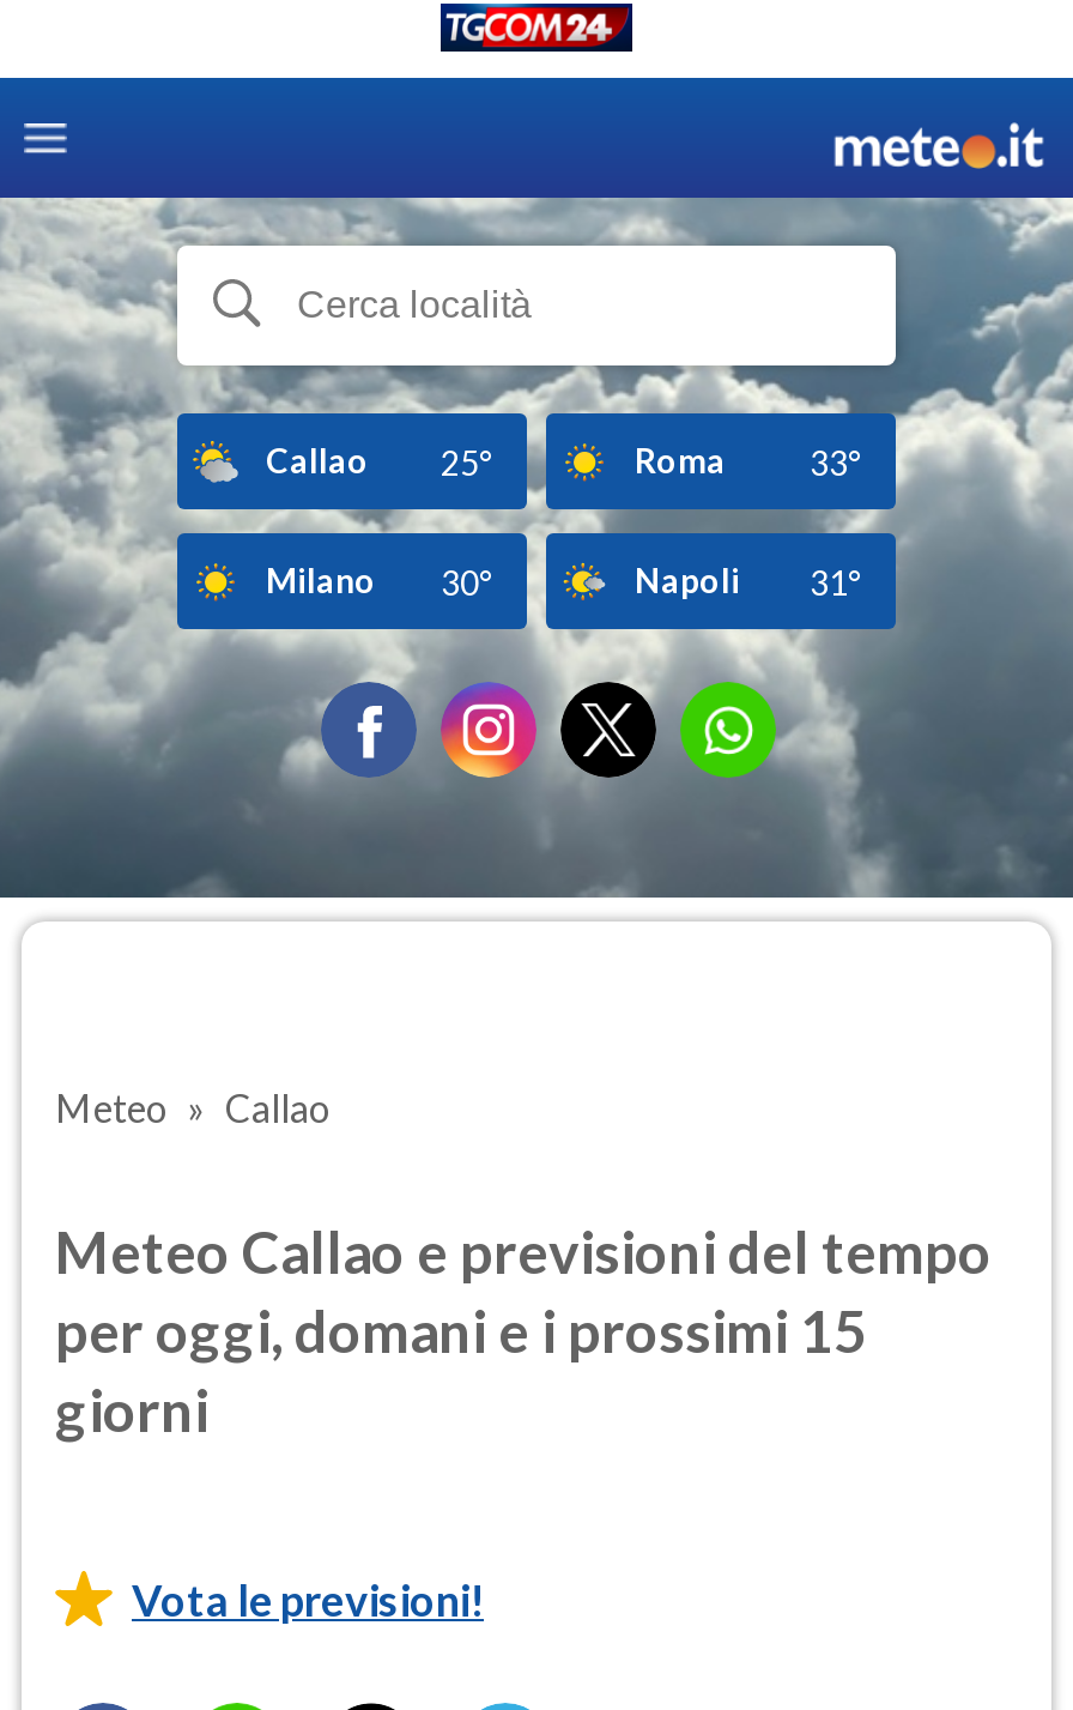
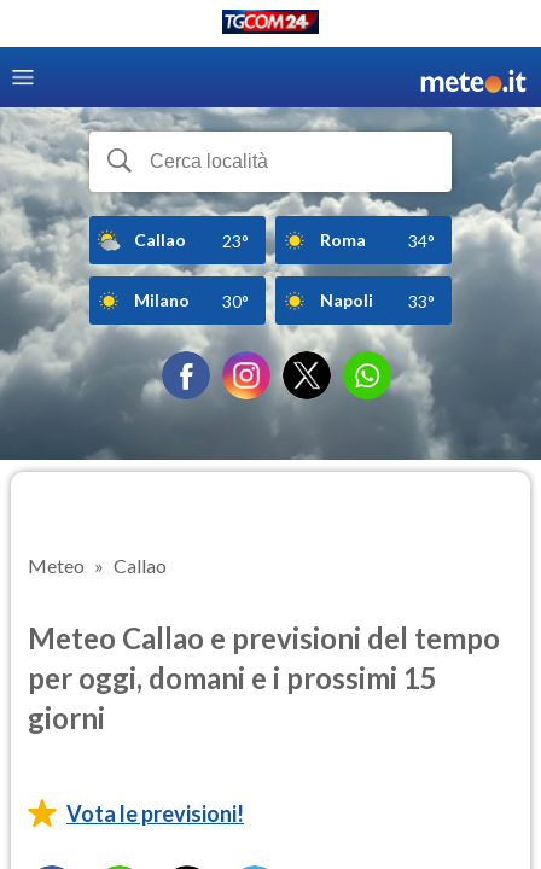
- Callao 25°
+ Callao 23°

- 33°
+ 34°

- Napoli 31°
+ Napoli 33°
